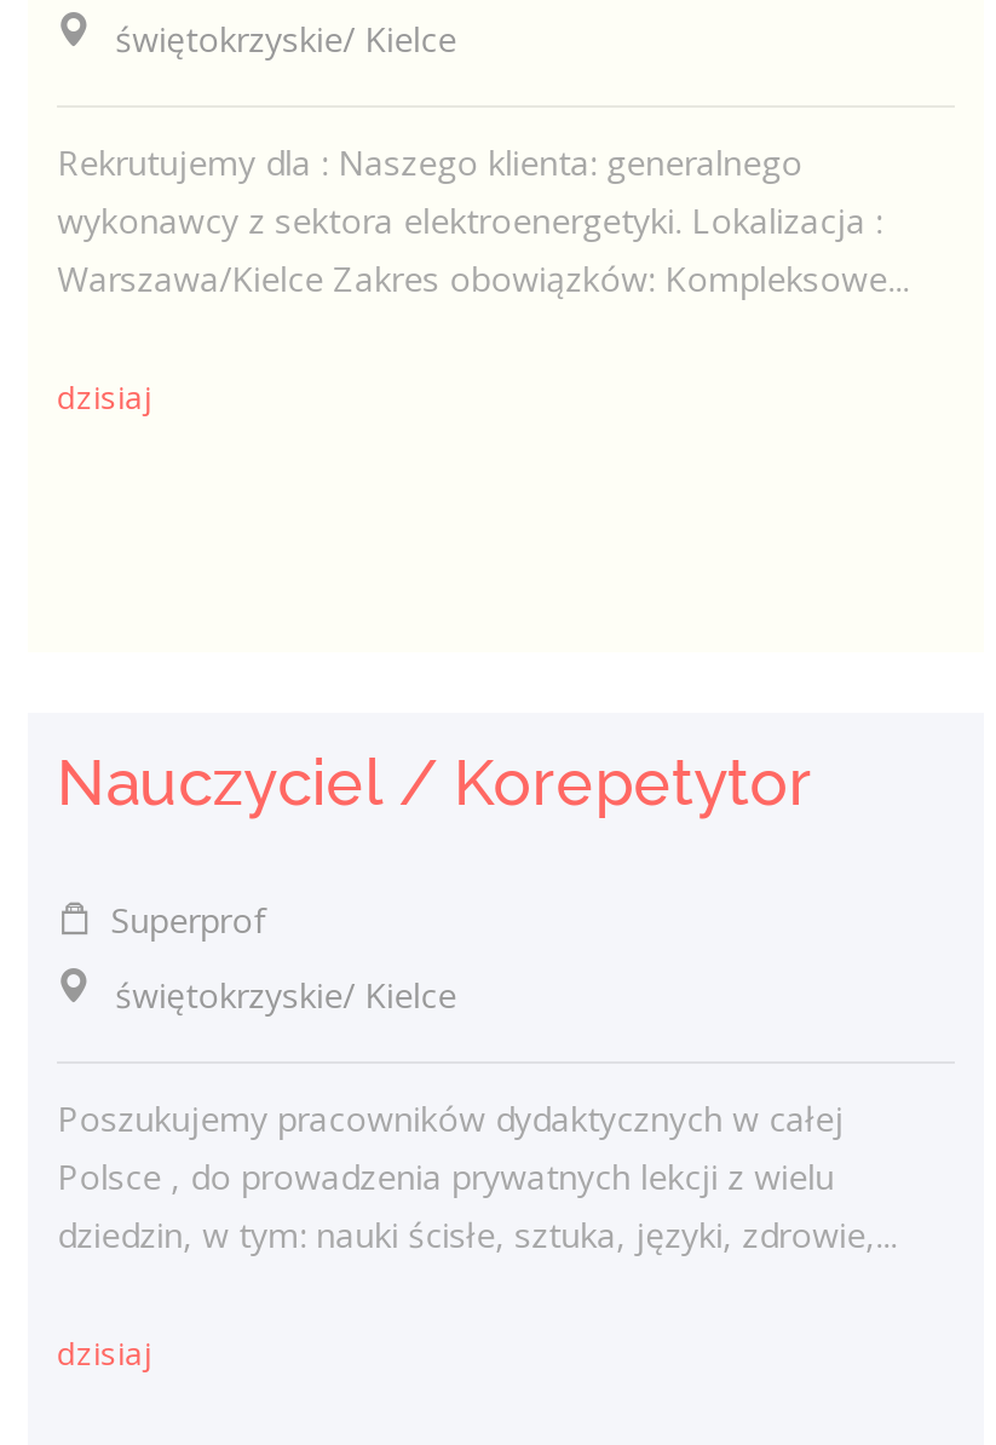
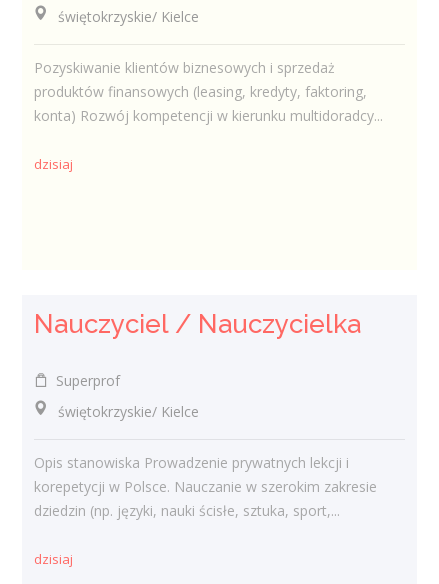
- Rekrutujemy dla : Naszego klienta: generalnego
- wykonawcy z sektora elektroenergetyki. Lokalizacja :
- Warszawa/Kielce Zakres obowiązków: Kompleksowe...
+ Pozyskiwanie klientów biznesowych i sprzedaż
+ produktów finansowych (leasing, kredyty, faktoring,
+ konta) Rozwój kompetencji w kierunku multidoradcy...

- Nauczyciel / Korepetytor
+ Nauczyciel / Nauczycielka

- Poszukujemy pracowników dydaktycznych w całej
- Polsce , do prowadzenia prywatnych lekcji z wielu
- dziedzin, w tym: nauki ścisłe, sztuka, języki, zdrowie,...
+ Opis stanowiska Prowadzenie prywatnych lekcji i
+ korepetycji w Polsce. Nauczanie w szerokim zakresie
+ dziedzin (np. języki, nauki ścisłe, sztuka, sport,...
